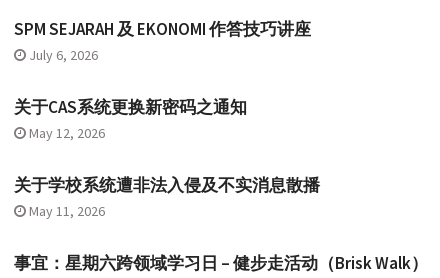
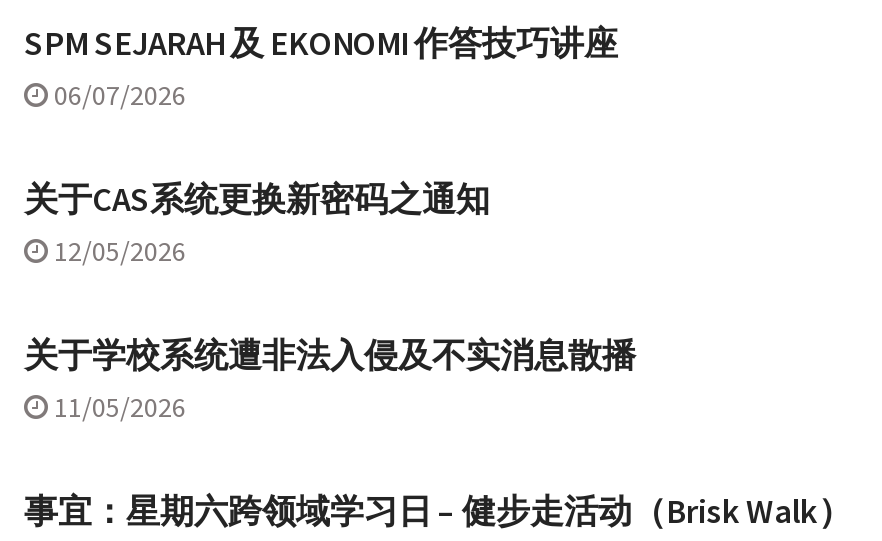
- July 6, 2026
+ 06/07/2026

- May 12, 2026
+ 12/05/2026

- May 11, 2026
+ 11/05/2026
